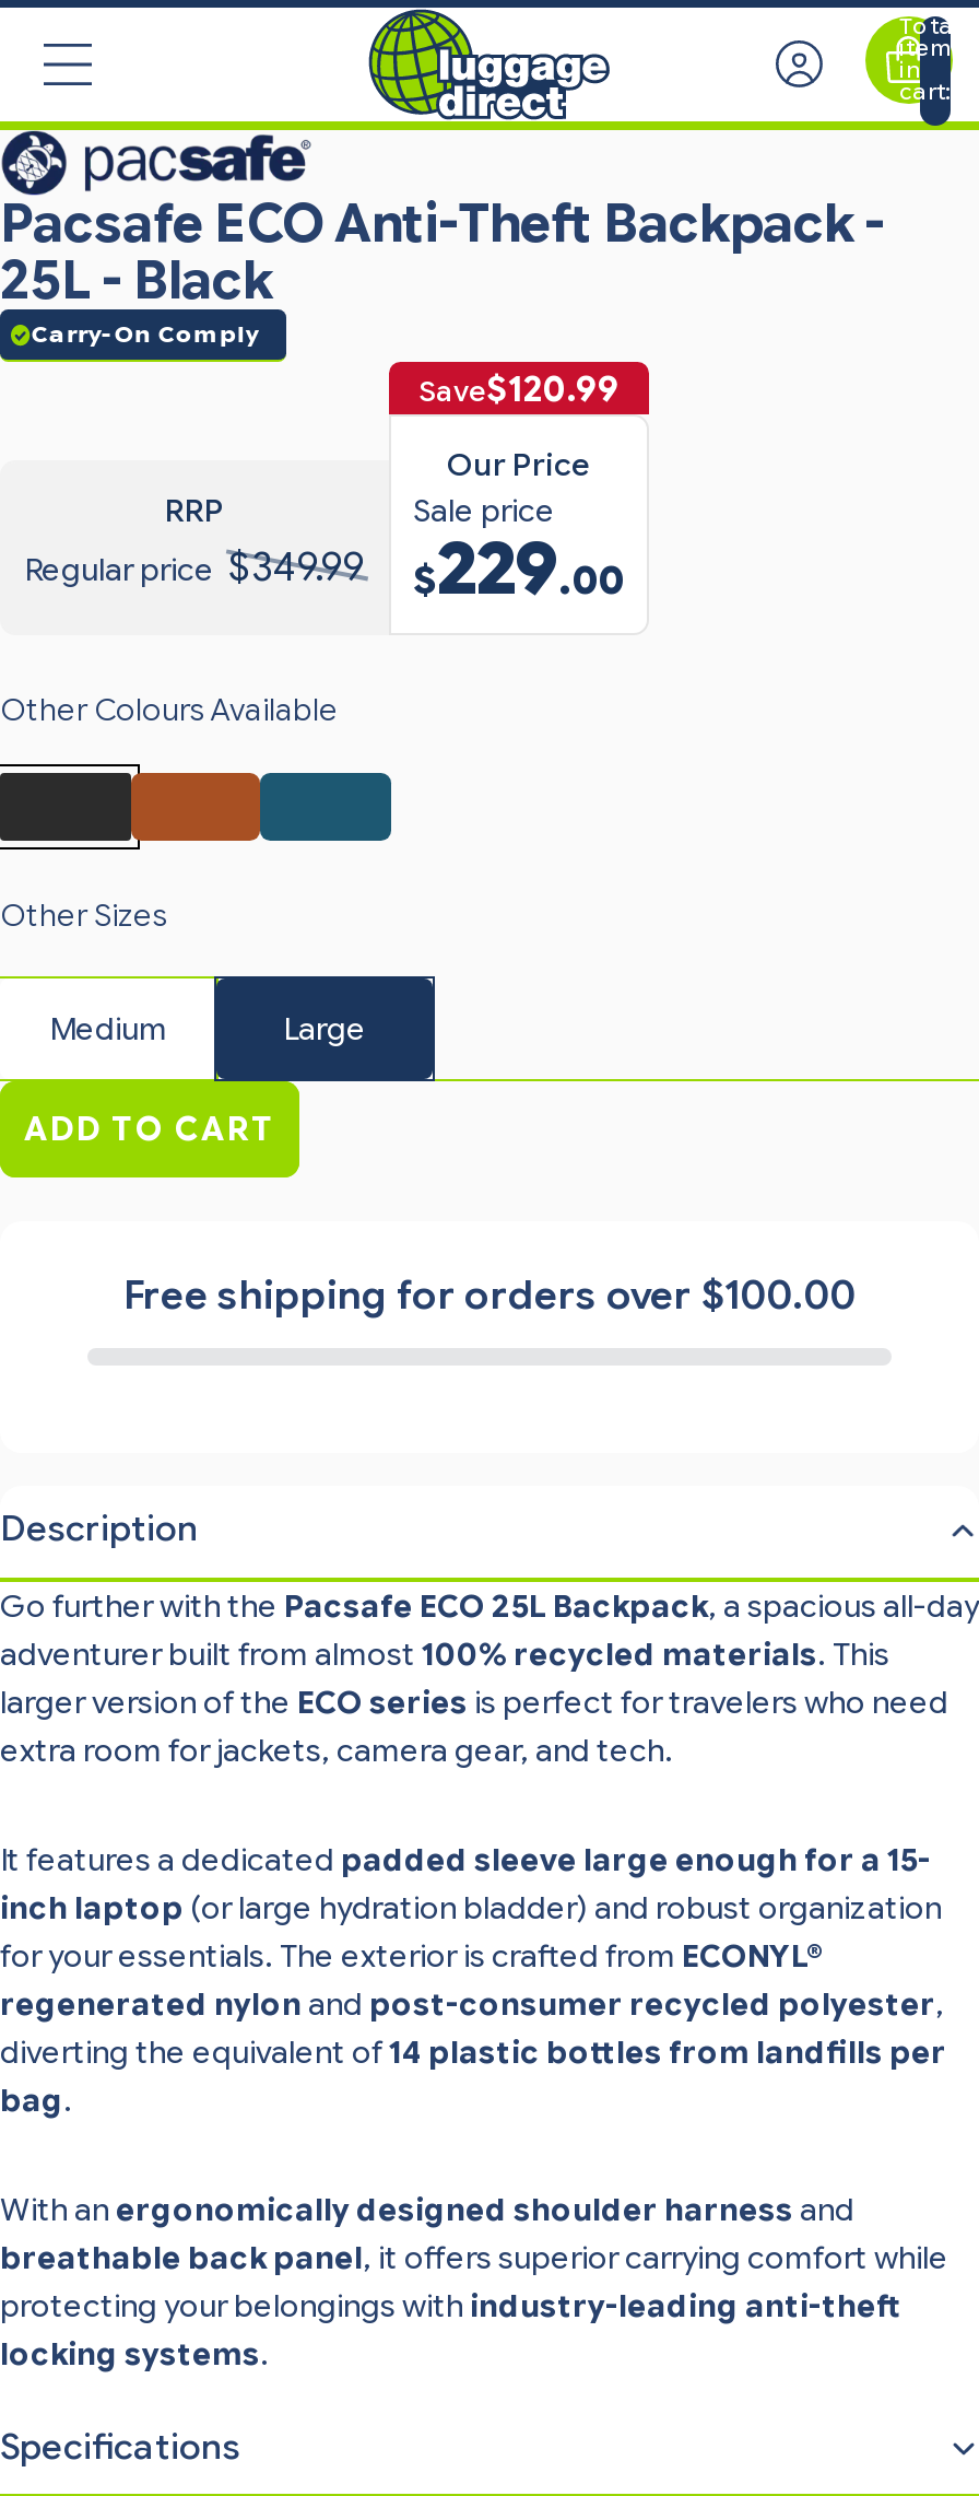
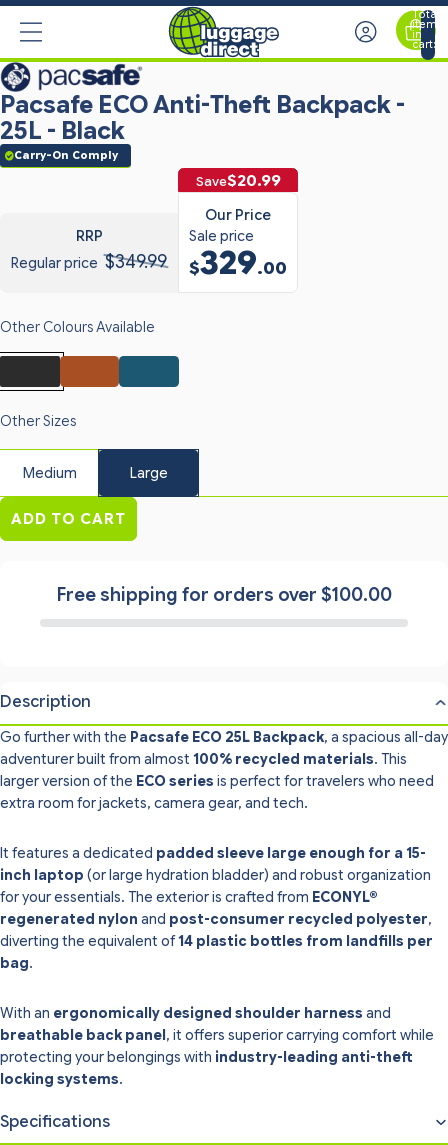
- Save$120.99
+ Save$20.99

- Regular price $349.99 $229.00
+ Regular price $349.99 $329.00
